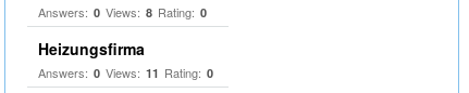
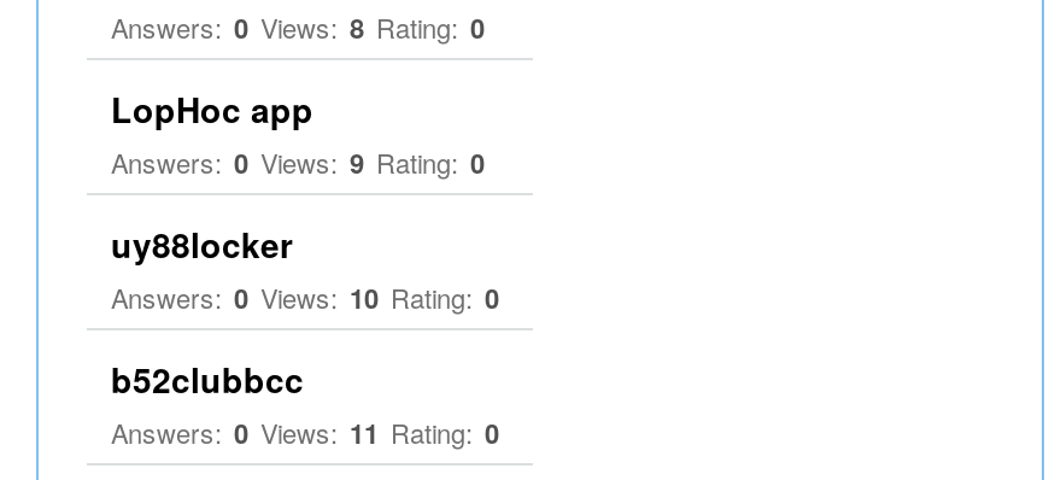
- Heizungsfirma
+ LopHoc app
+ Answers: 0 Views: 9 Rating: 0
+ uy88locker
+ Answers: 0 Views: 10 Rating: 0
+ b52clubbcc
